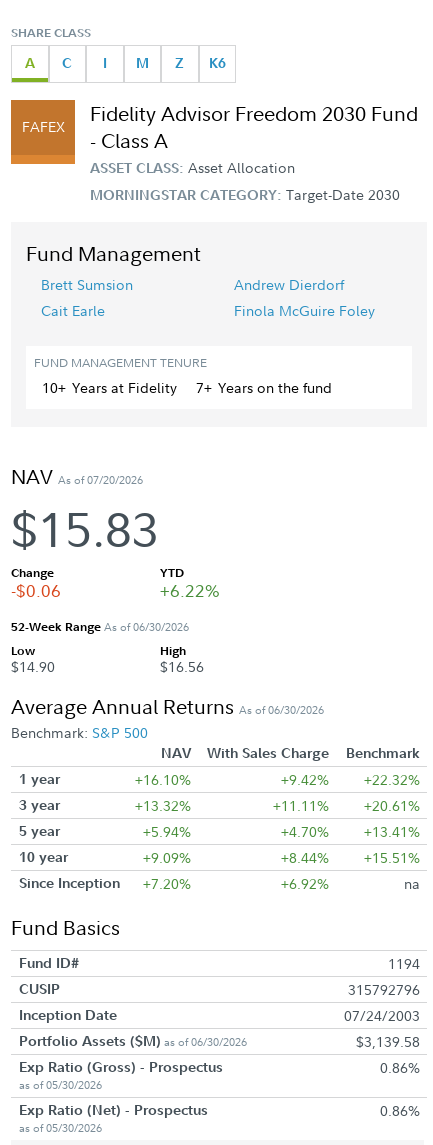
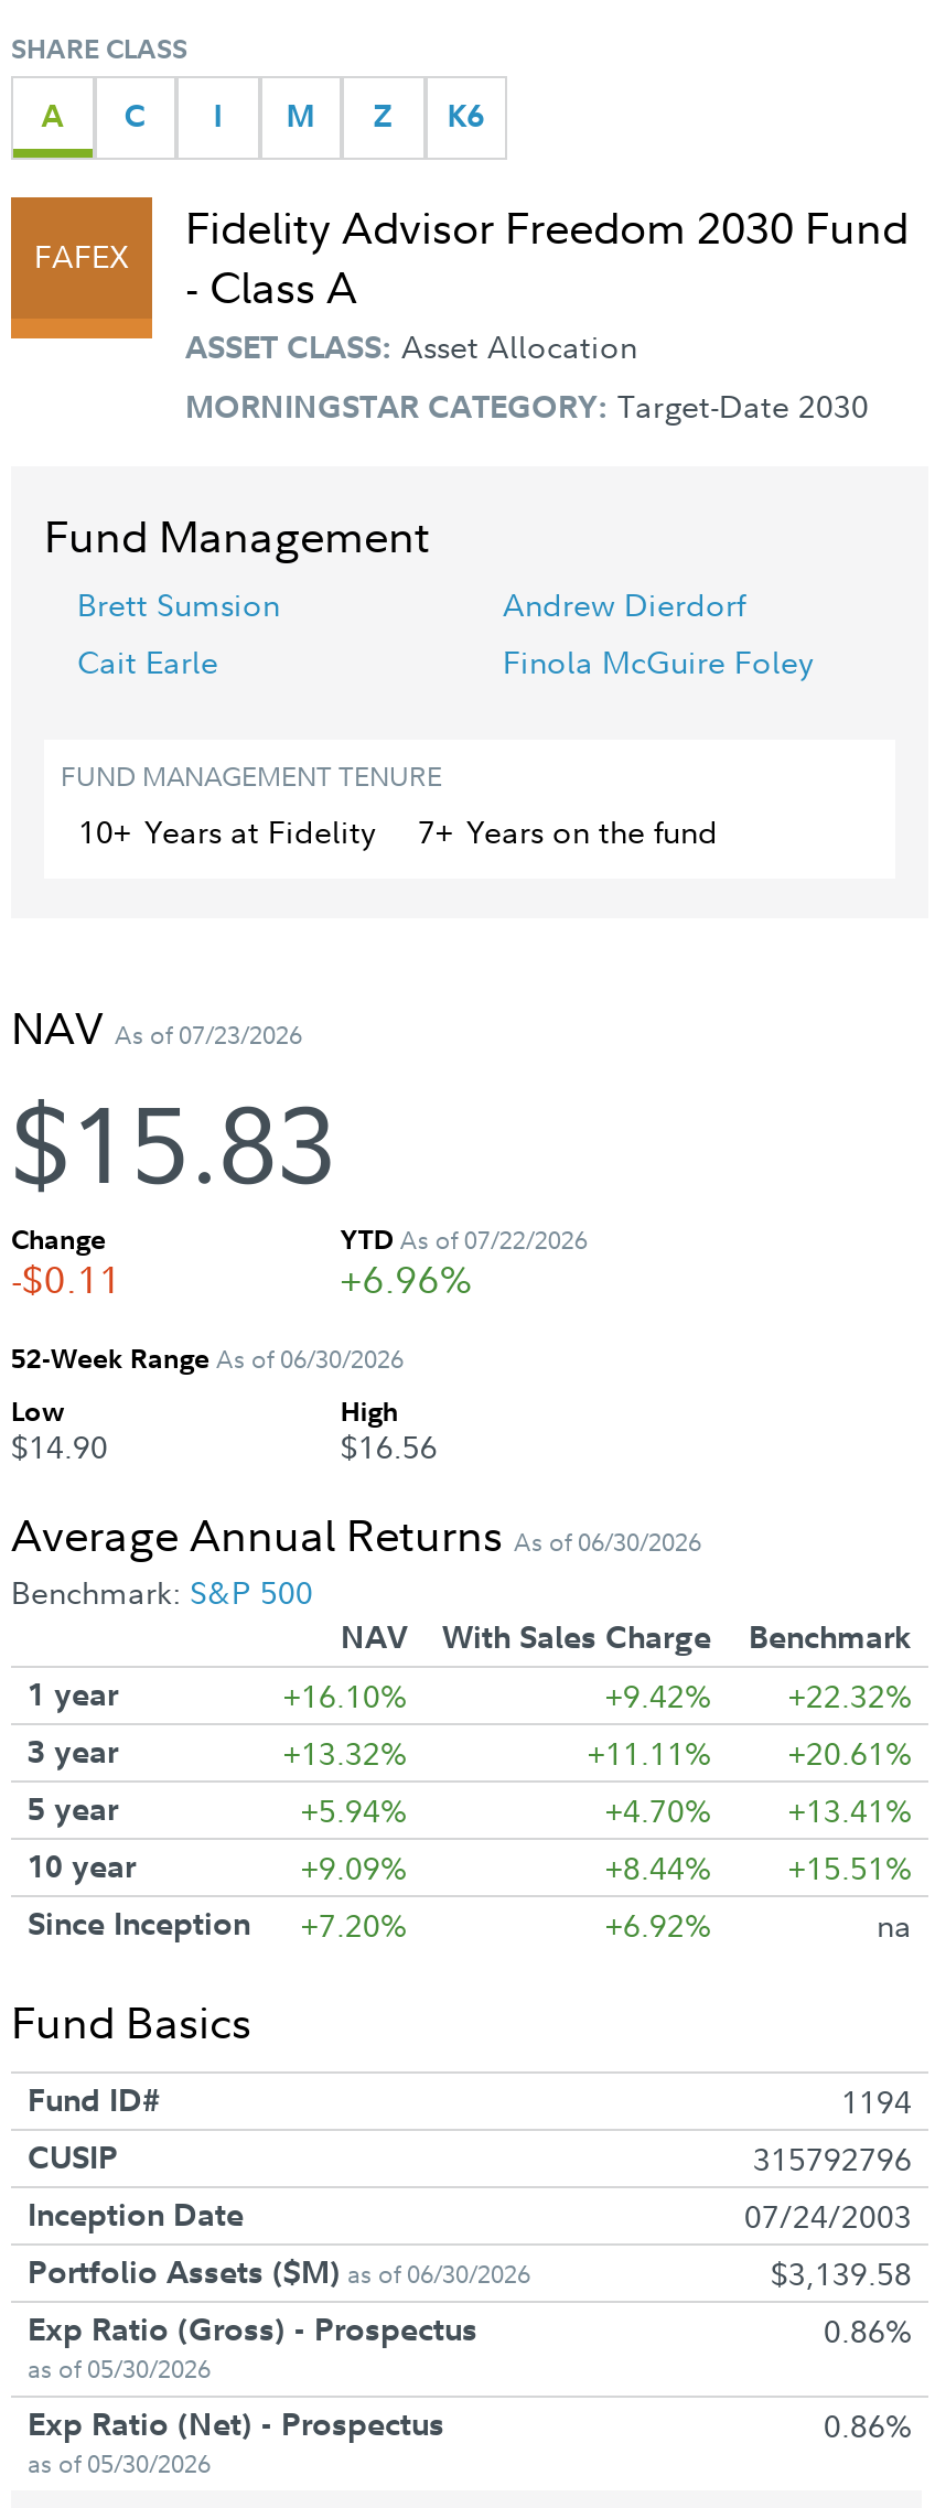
- NAV As of 07/20/2026
+ NAV As of 07/23/2026

- YTD
- +6.22%
+ YTD As of 07/22/2026
+ +6.96%

- -$0.06
+ -$0.11
